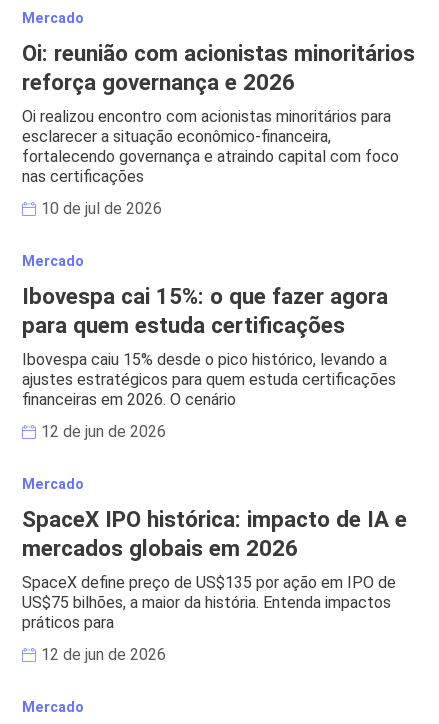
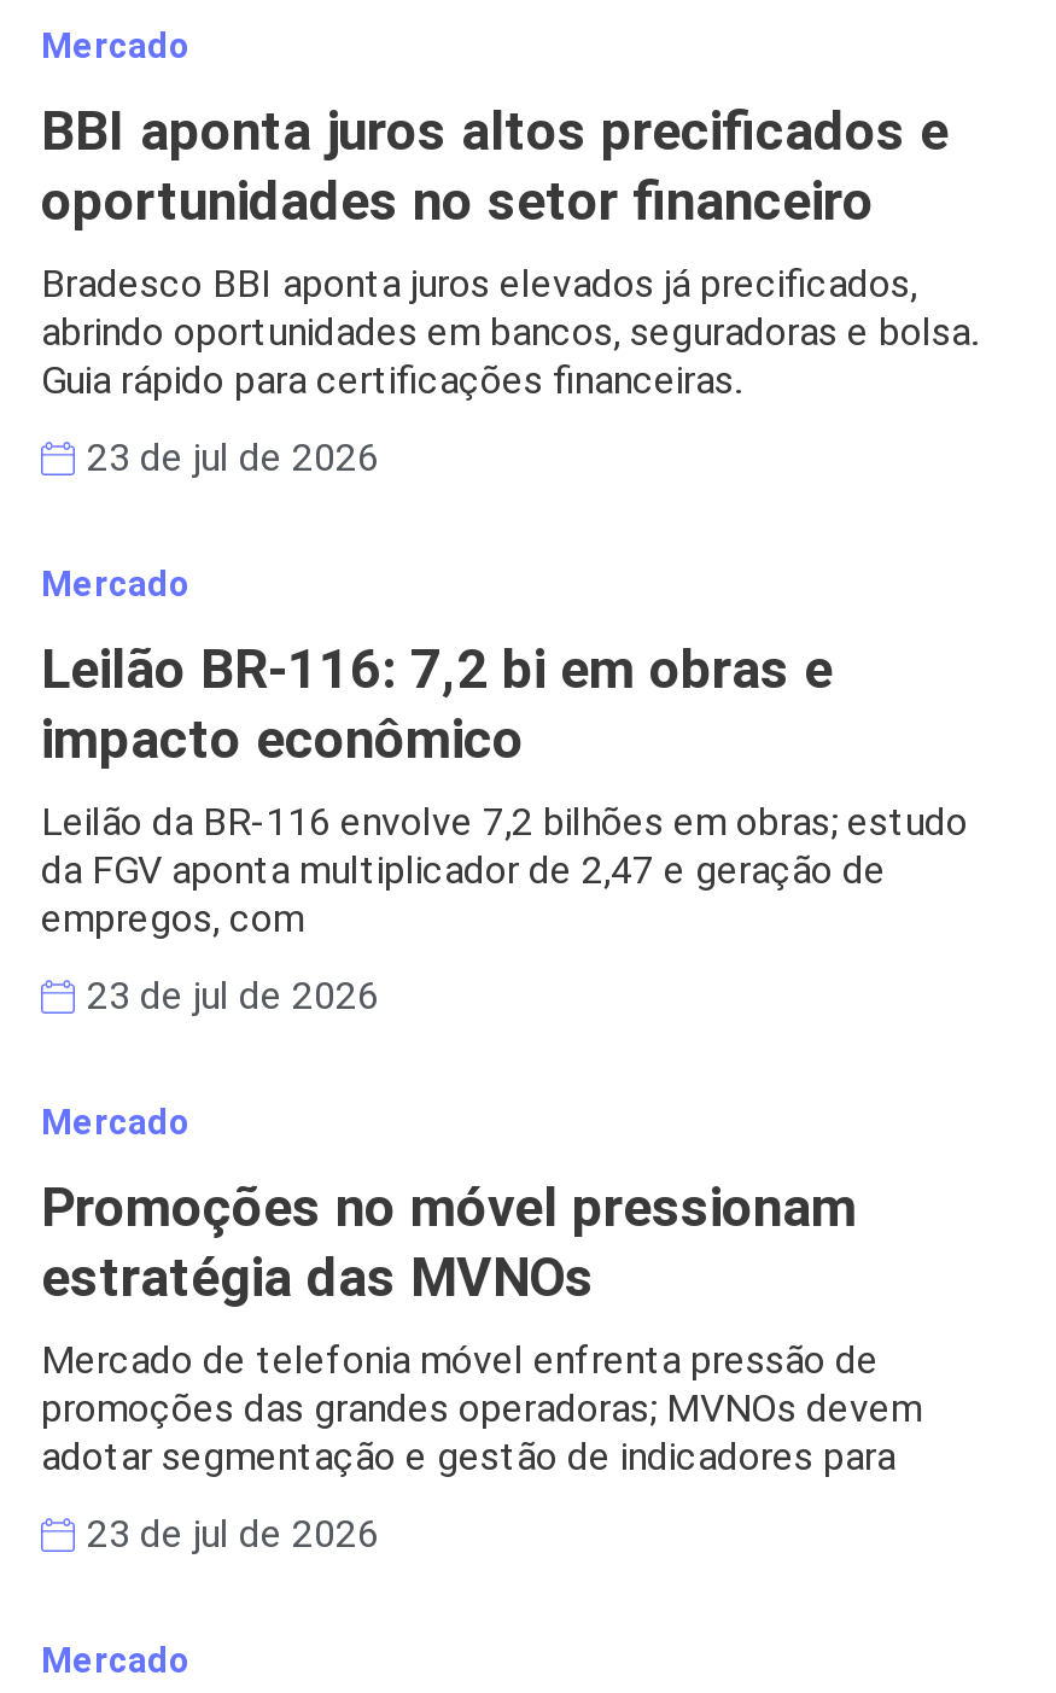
- Oi: reunião com acionistas minoritários
- reforça governança e 2026
+ BBI aponta juros altos precificados e
+ oportunidades no setor financeiro

- Oi realizou encontro com acionistas minoritários para
- esclarecer a situação econômico-financeira,
- fortalecendo governança e atraindo capital com foco
- nas certificações
+ Bradesco BBI aponta juros elevados já precificados,
+ abrindo oportunidades em bancos, seguradoras e bolsa.
+ Guia rápido para certificações financeiras.

- 10 de jul de 2026
+ 23 de jul de 2026

- Ibovespa cai 15%: o que fazer agora
- para quem estuda certificações
+ Leilão BR-116: 7,2 bi em obras e
+ impacto econômico

- Ibovespa caiu 15% desde o pico histórico, levando a
- ajustes estratégicos para quem estuda certificações
- financeiras em 2026. O cenário
+ Leilão da BR-116 envolve 7,2 bilhões em obras; estudo
+ da FGV aponta multiplicador de 2,47 e geração de
+ empregos, com

- 12 de jun de 2026
+ 23 de jul de 2026

- SpaceX IPO histórica: impacto de IA e
- mercados globais em 2026
+ Promoções no móvel pressionam
+ estratégia das MVNOs

- SpaceX define preço de US$135 por ação em IPO de
- US$75 bilhões, a maior da história. Entenda impactos
- práticos para
+ Mercado de telefonia móvel enfrenta pressão de
+ promoções das grandes operadoras; MVNOs devem
+ adotar segmentação e gestão de indicadores para

- 12 de jun de 2026
+ 23 de jul de 2026
